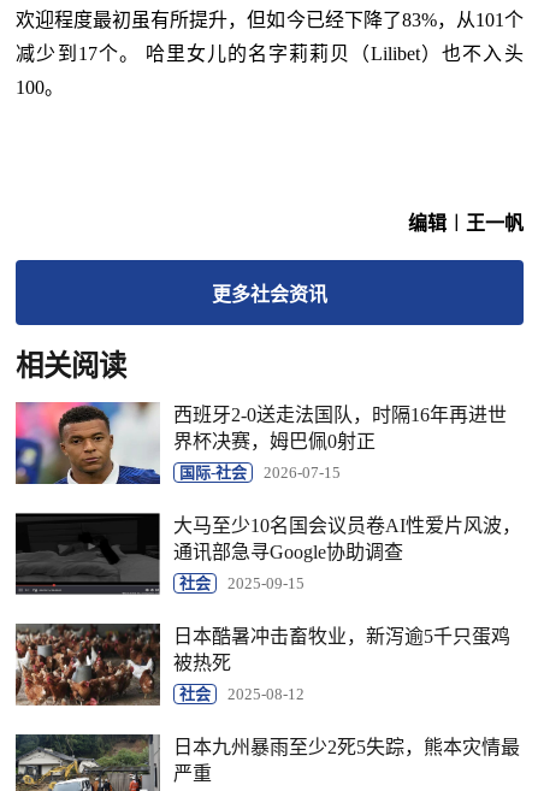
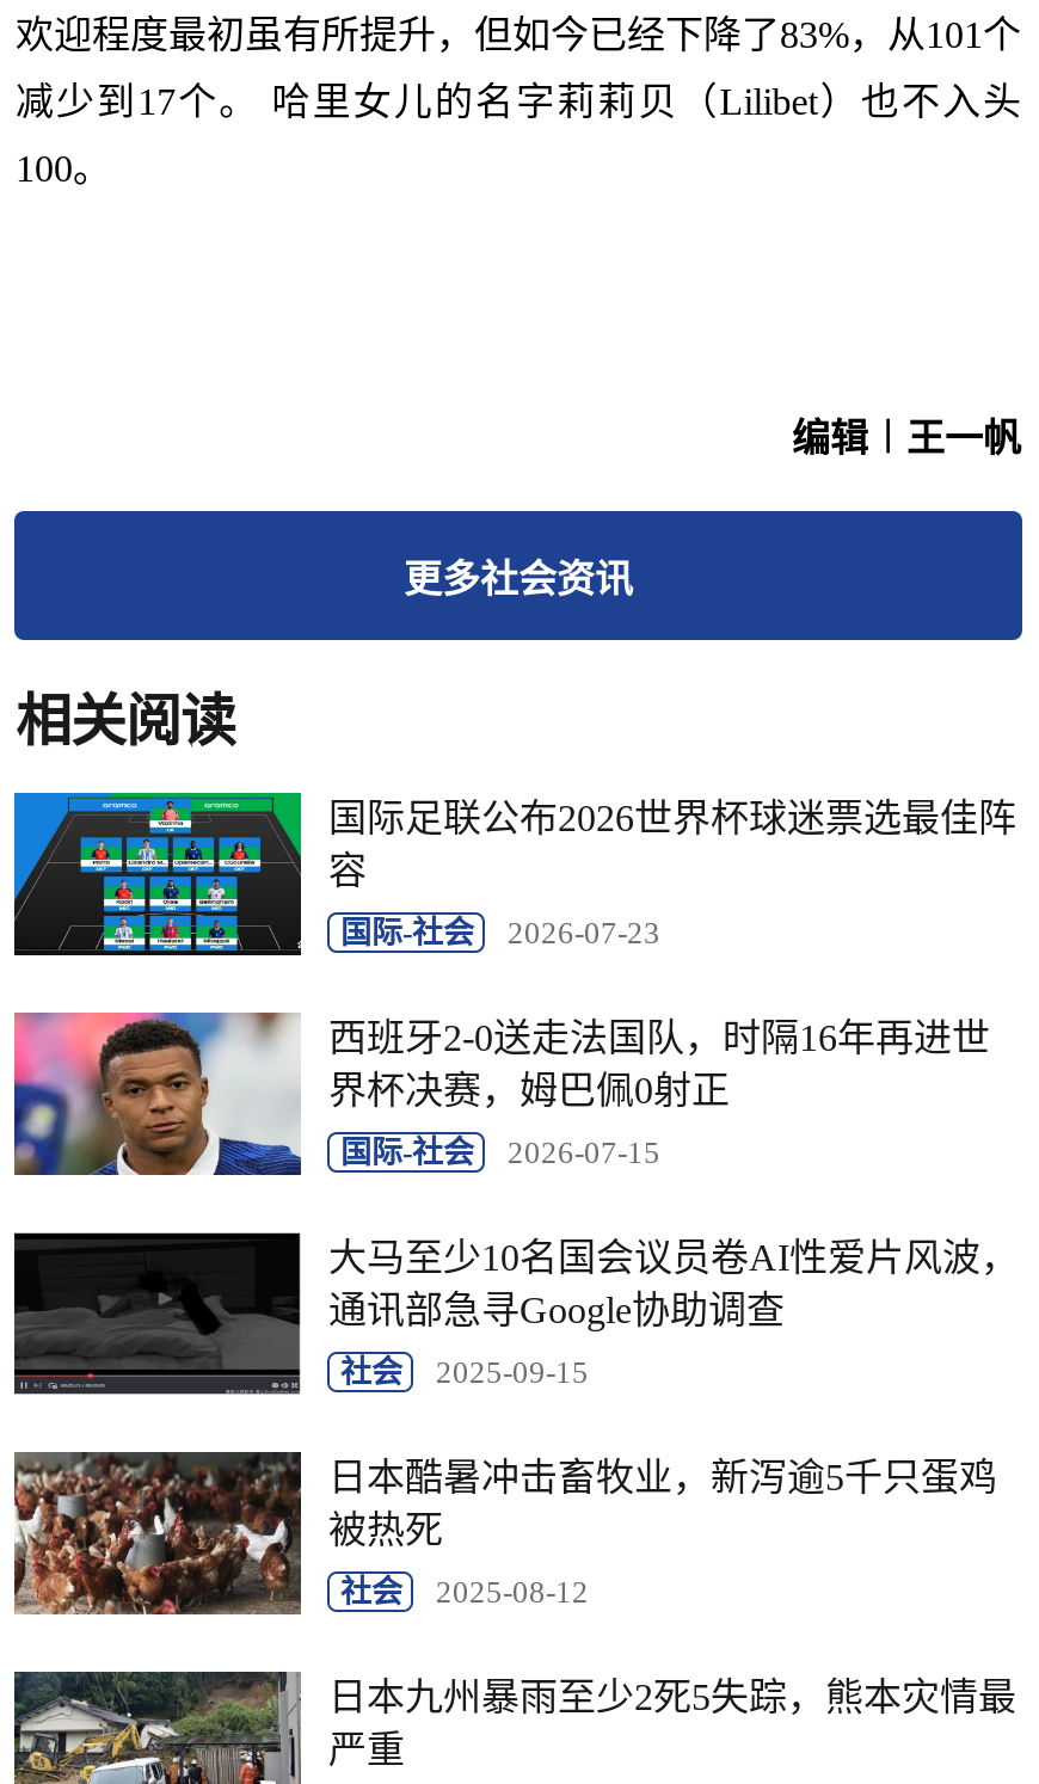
+ [image]
+ 国际足联公布2026世界杯球迷票选最佳阵
+ 容
+ 国际-社会
+ 2026-07-23
